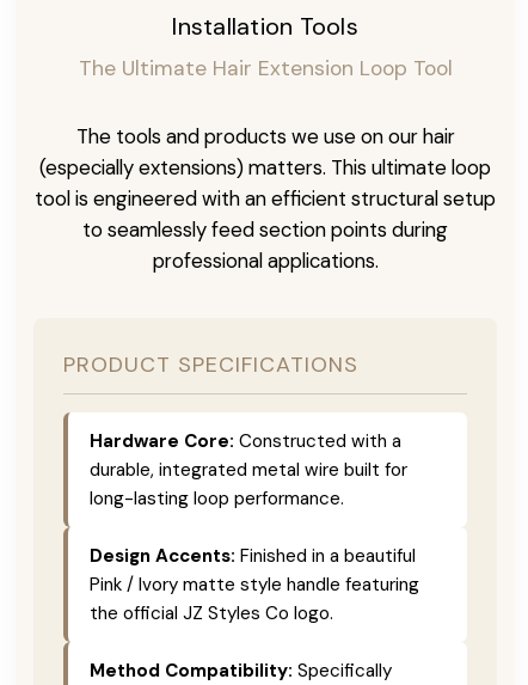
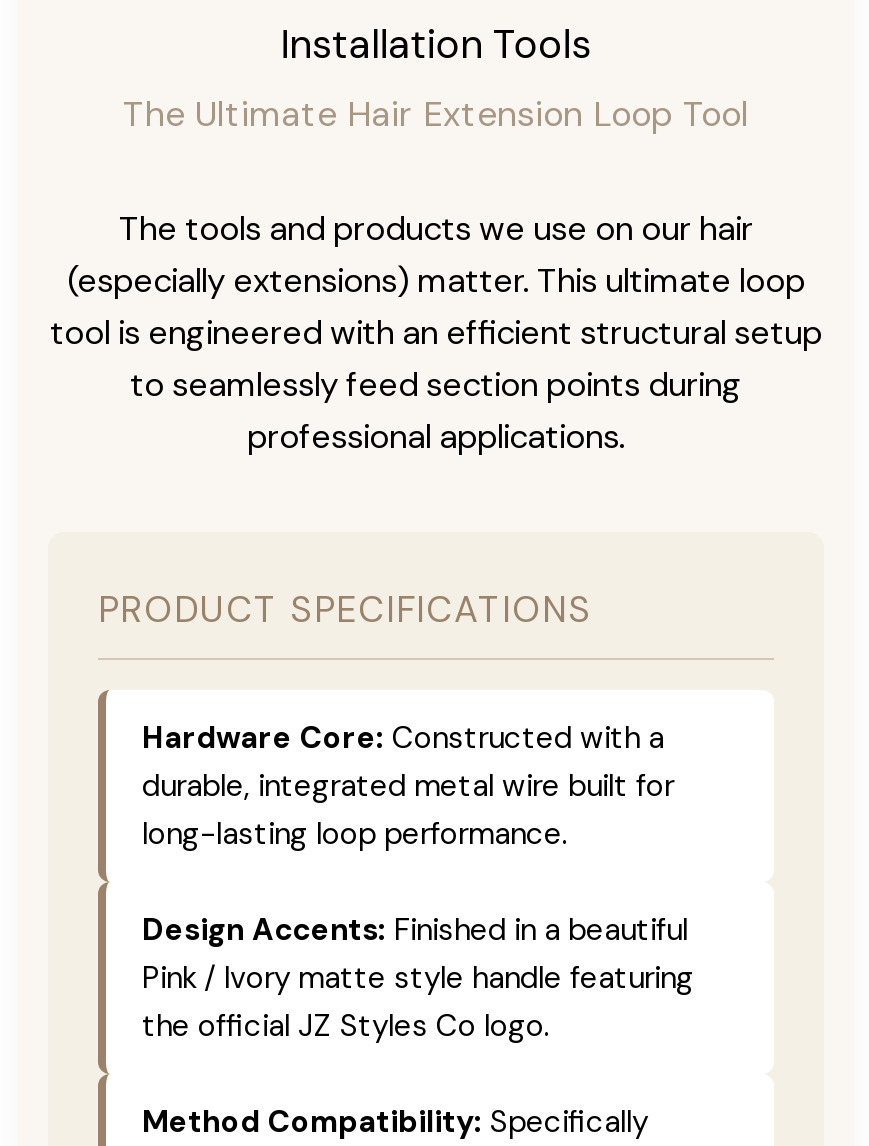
- (especially extensions) matters. This ultimate loop
+ (especially extensions) matter. This ultimate loop
